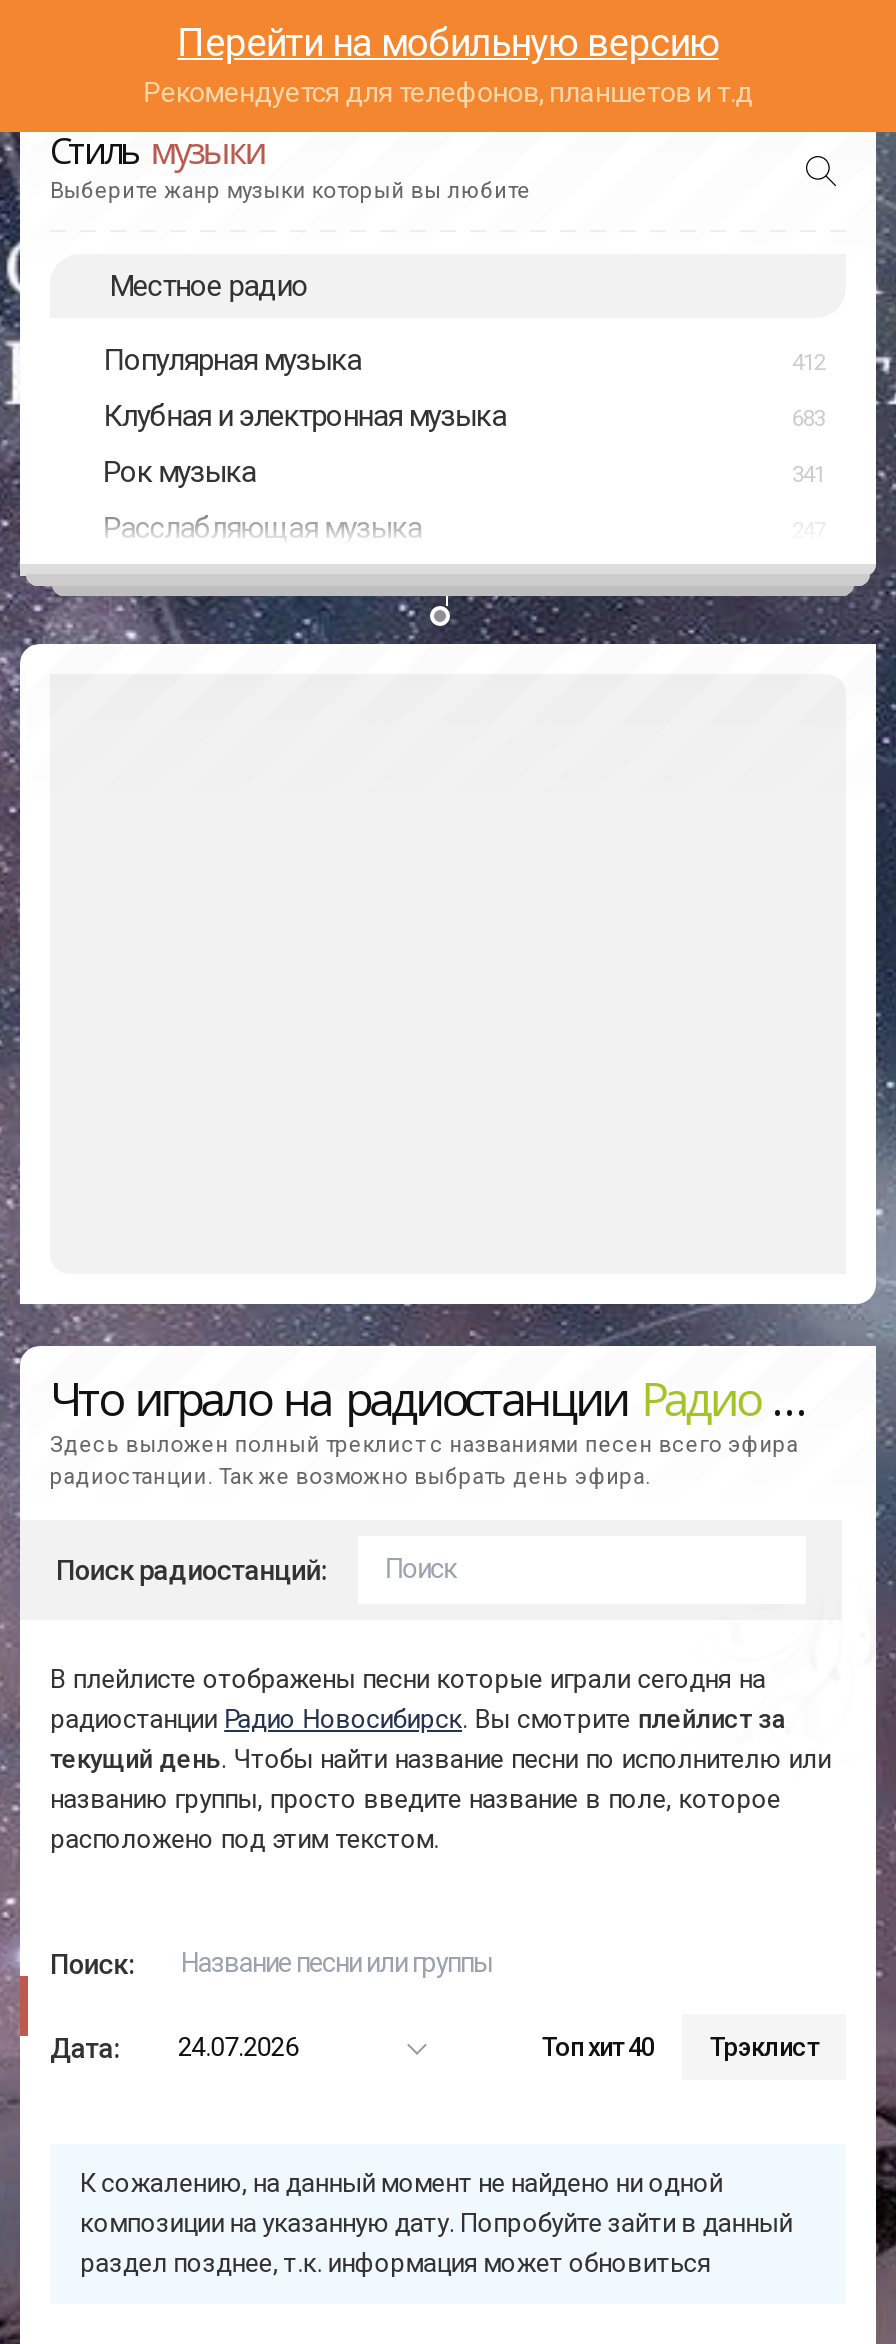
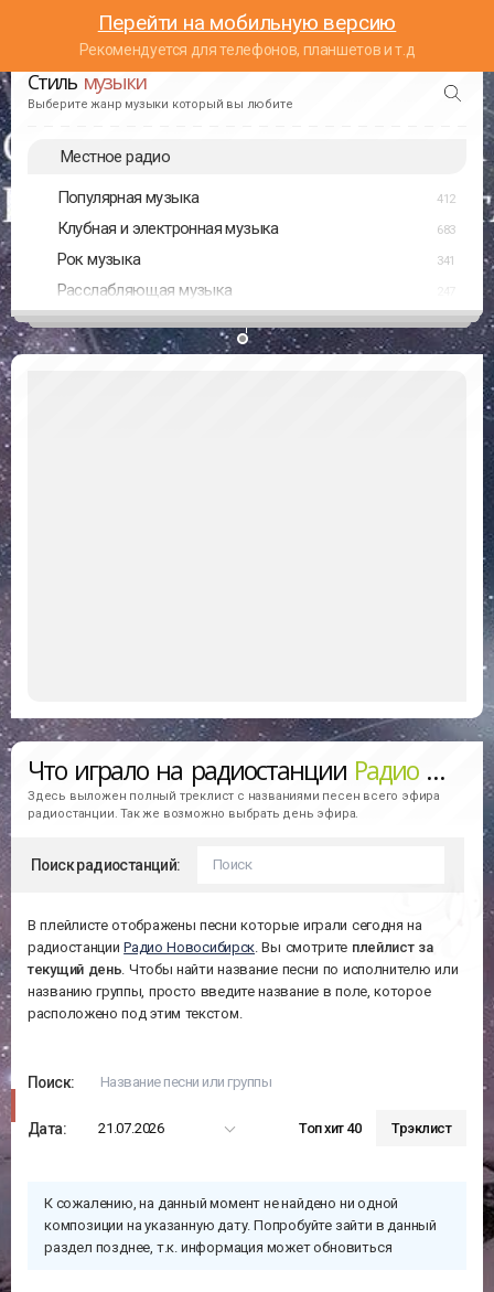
- Дата: 24.07.2026
+ Дата: 21.07.2026
